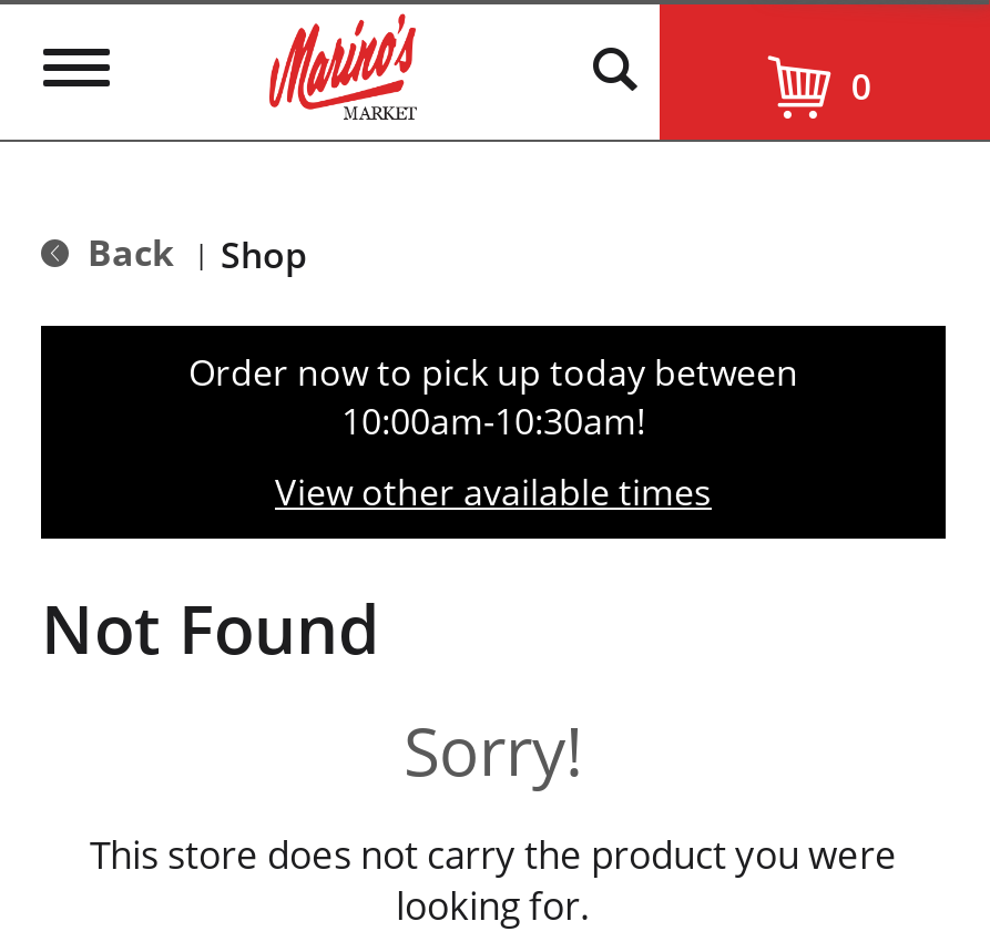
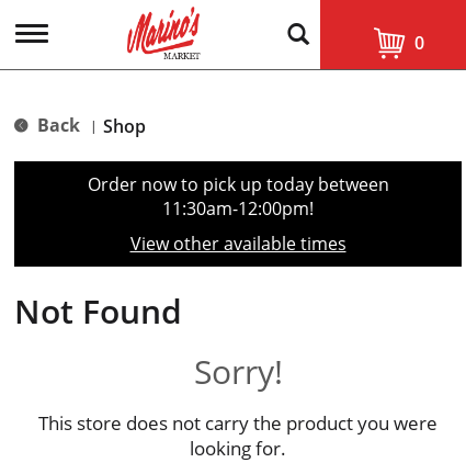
- 10:00am-10:30am!
+ 11:30am-12:00pm!
